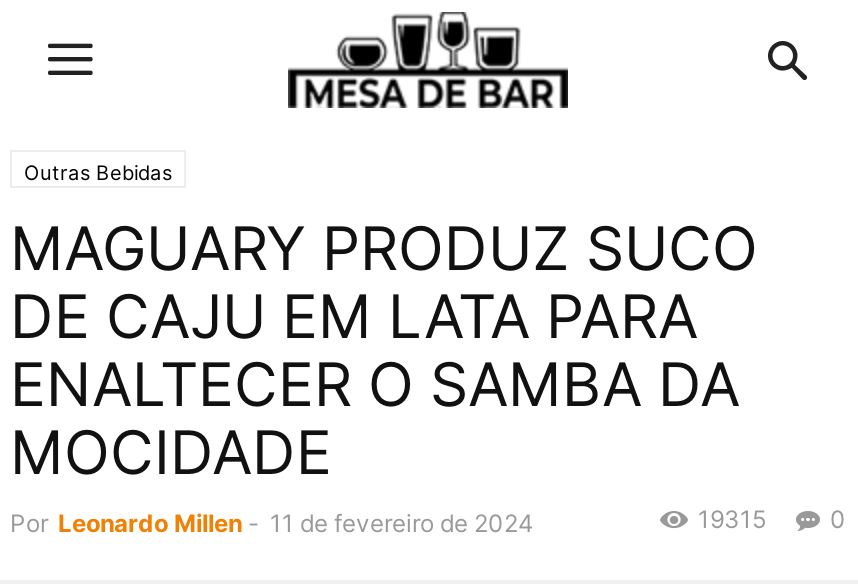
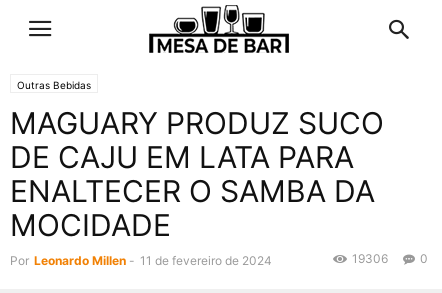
- 19315
+ 19306
